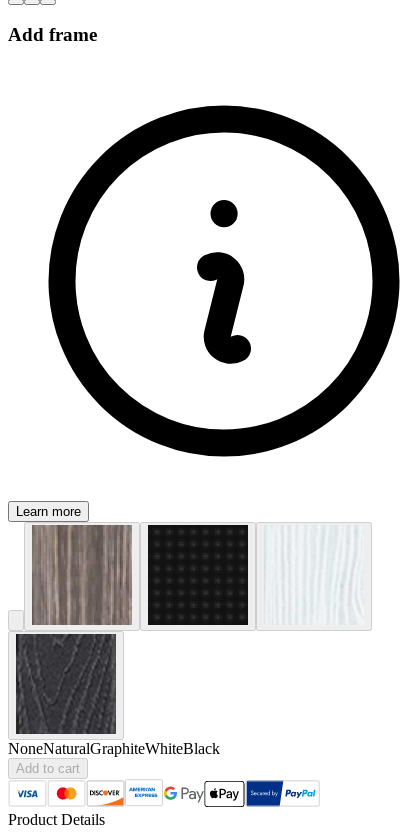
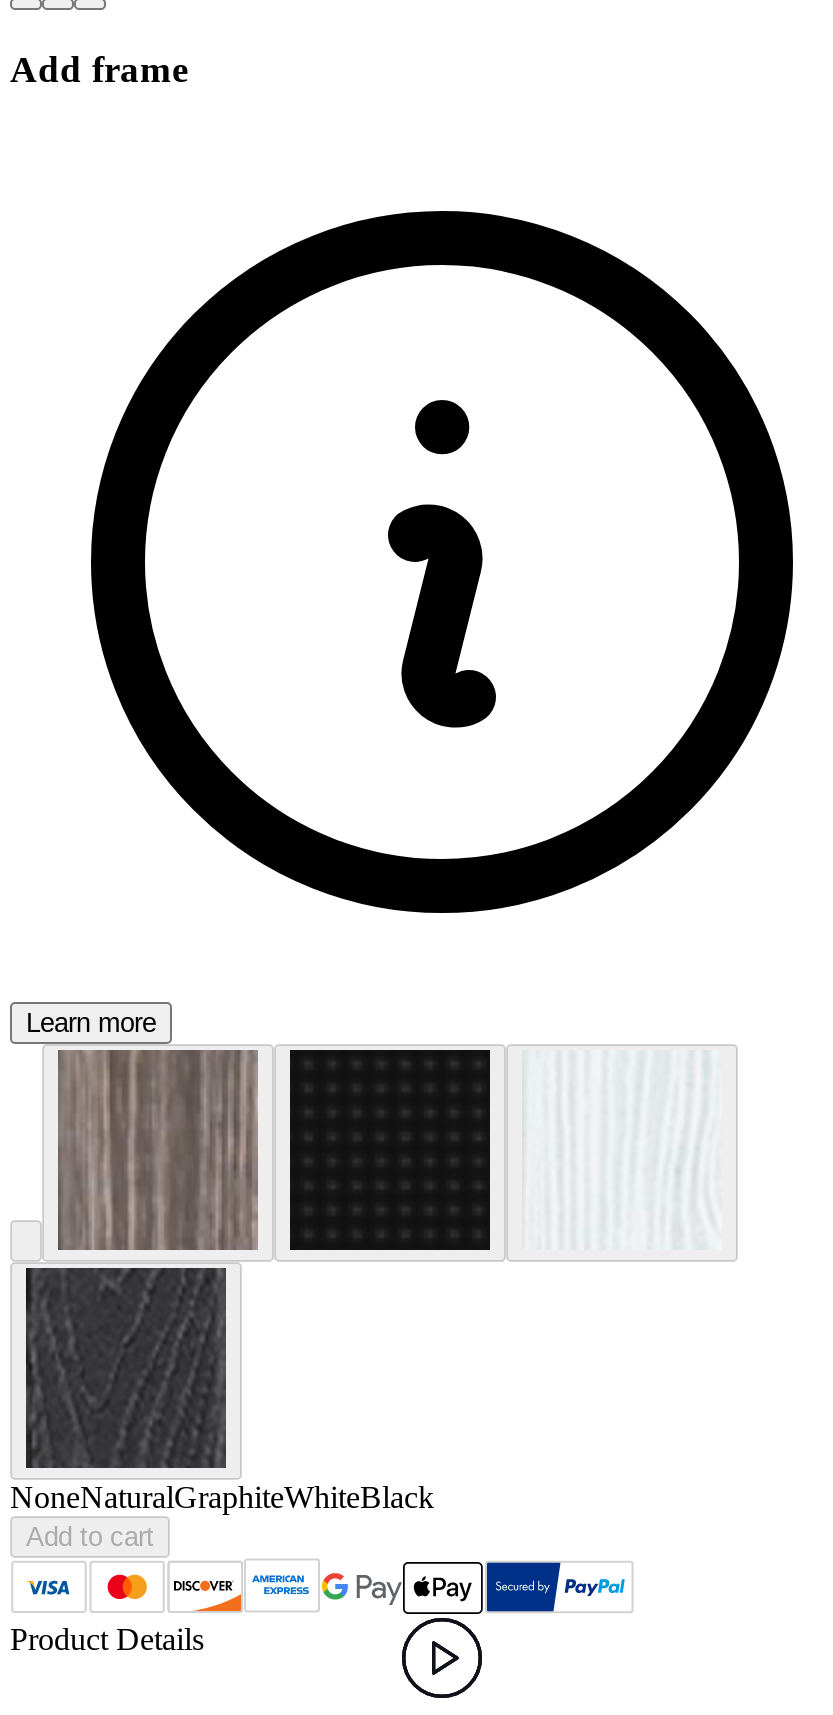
+ [image]
